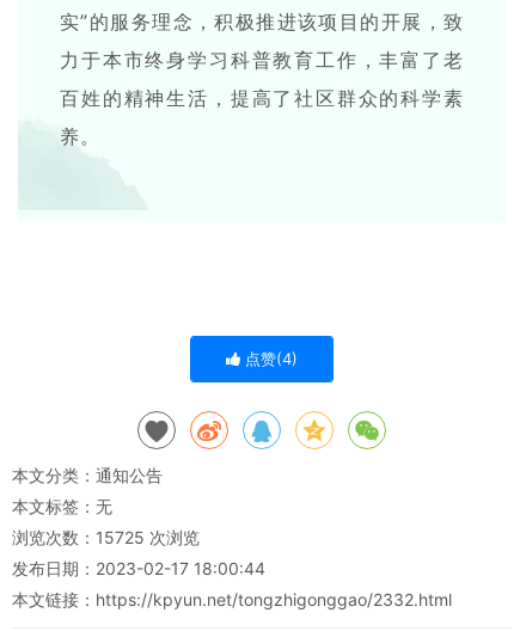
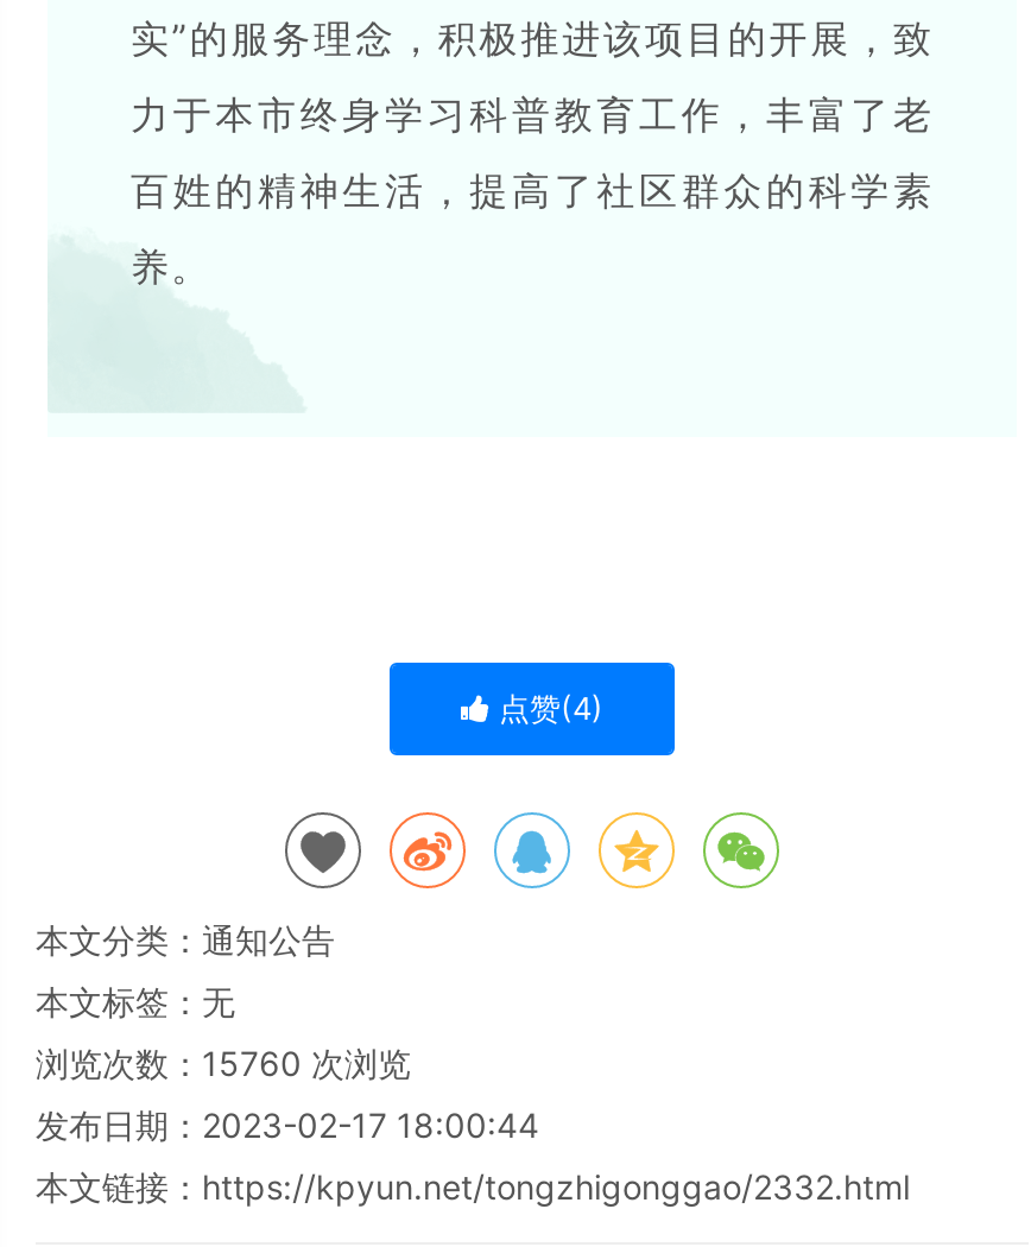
- 浏览次数：15725次浏览
+ 浏览次数：15760次浏览
